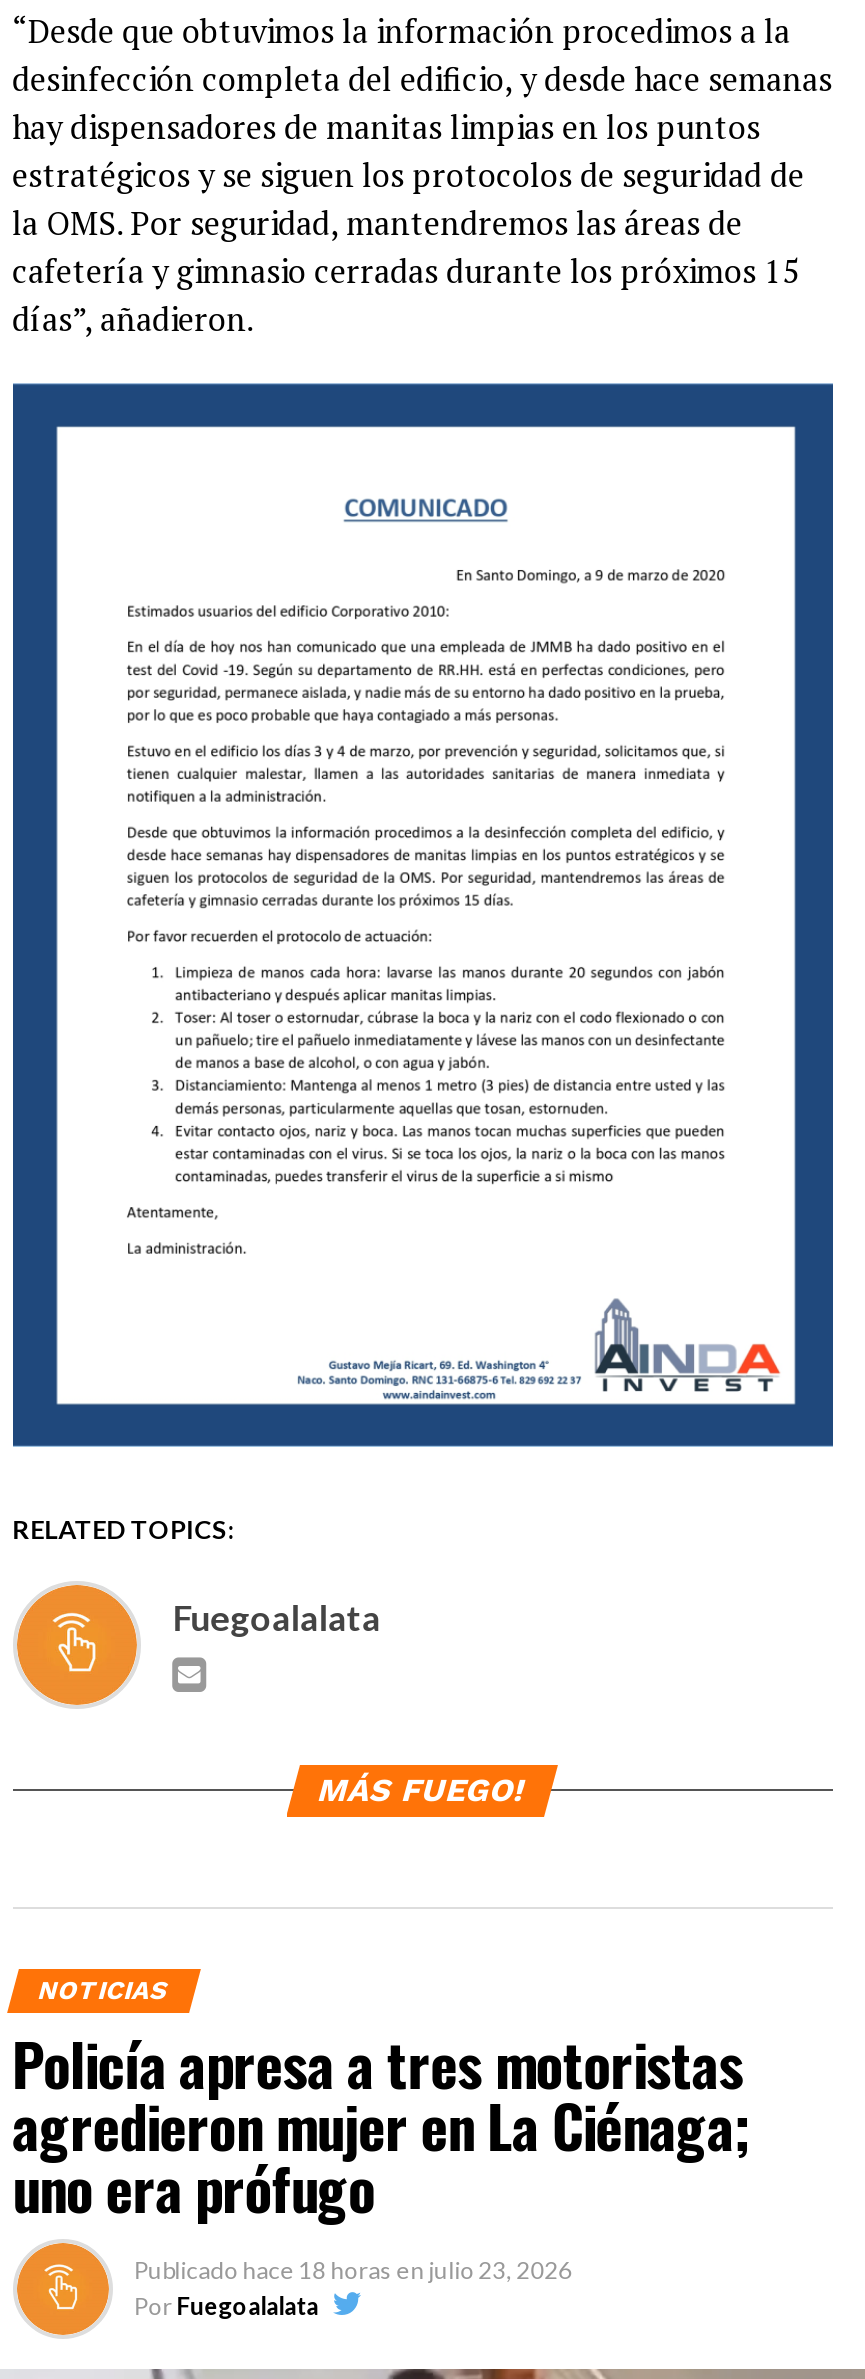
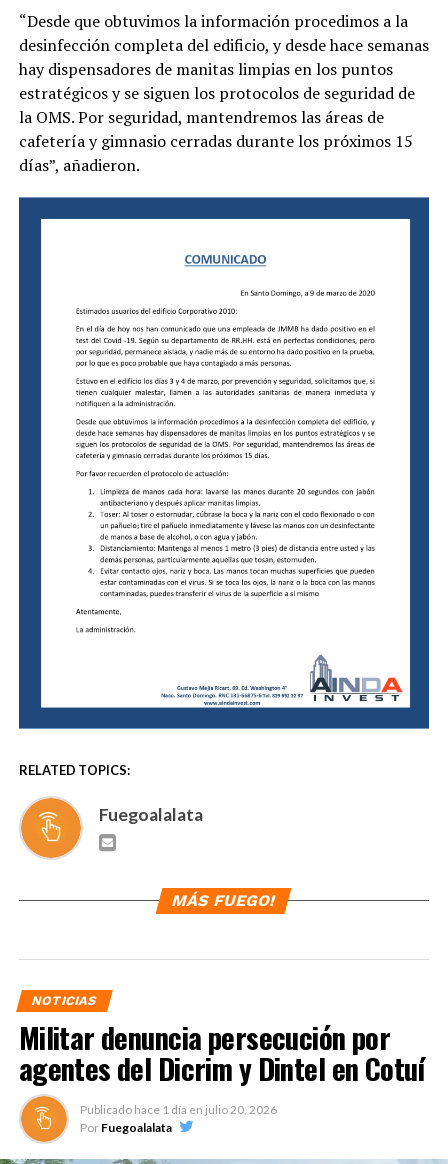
- Policía apresa a tres motoristas
- agredieron mujer en La Ciénaga;
- uno era prófugo
- Publicado hace 18 horas en julio 23, 2026
+ Militar denuncia persecución por
+ agentes del Dicrim y Dintel en Cotuí
+ Publicado hace 1 día en julio 20, 2026
